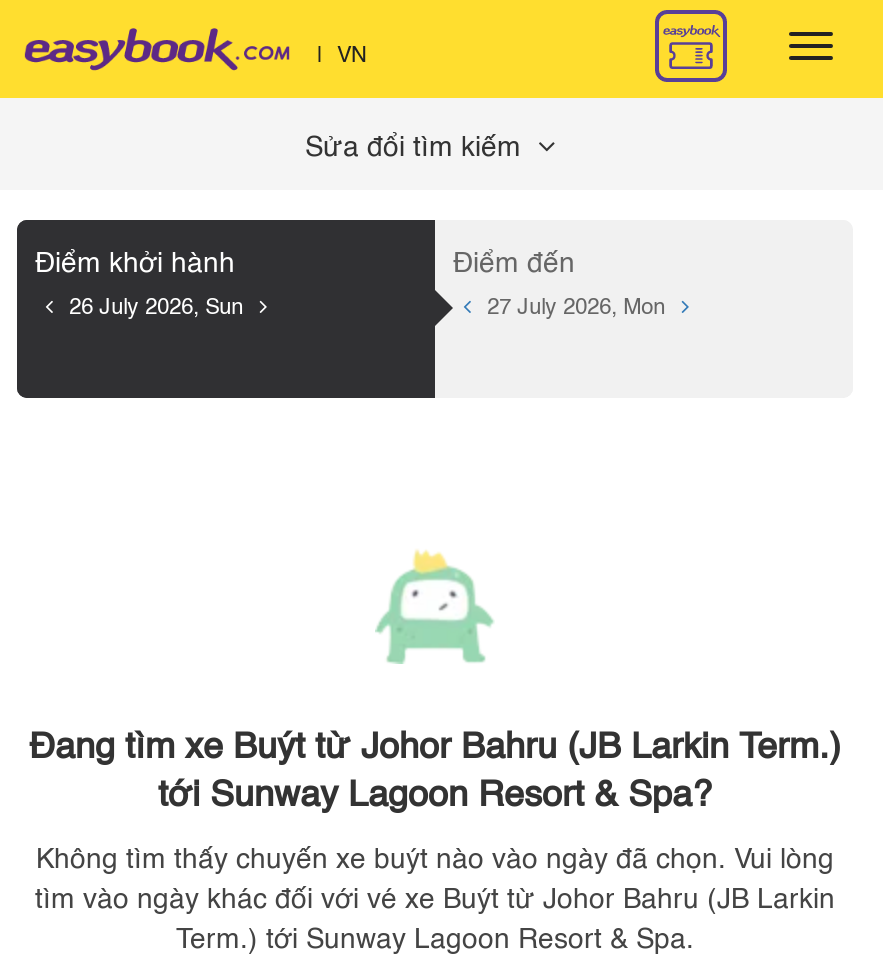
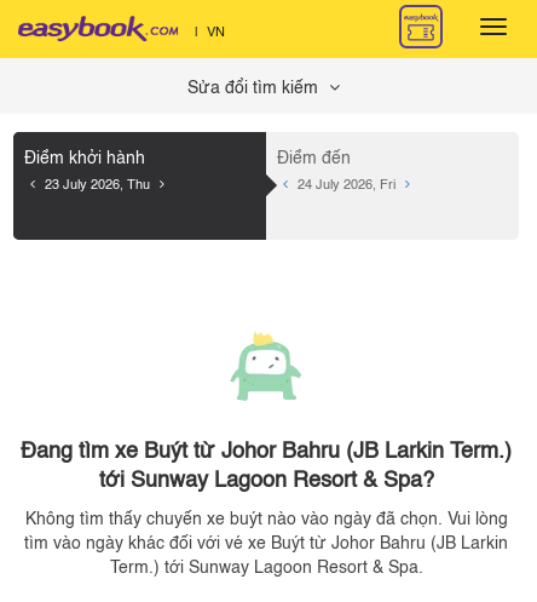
- 26 July 2026, Sun
+ 23 July 2026, Thu

- 27 July 2026, Mon
+ 24 July 2026, Fri
